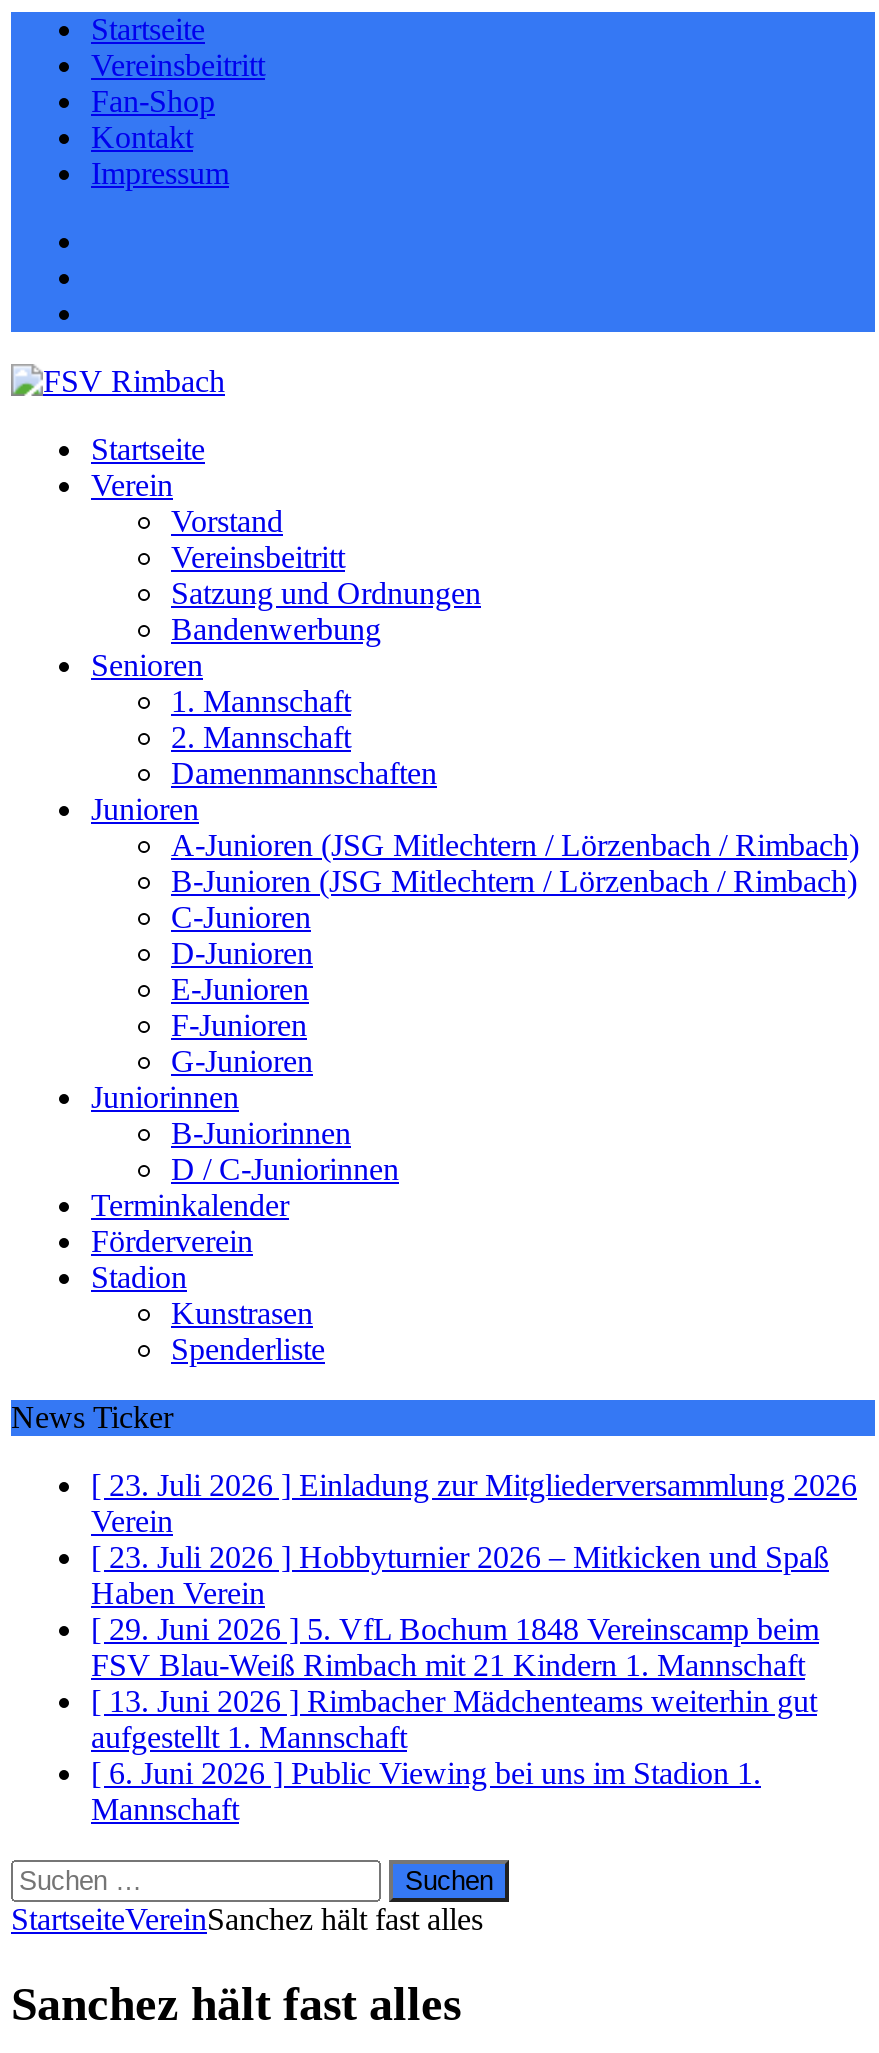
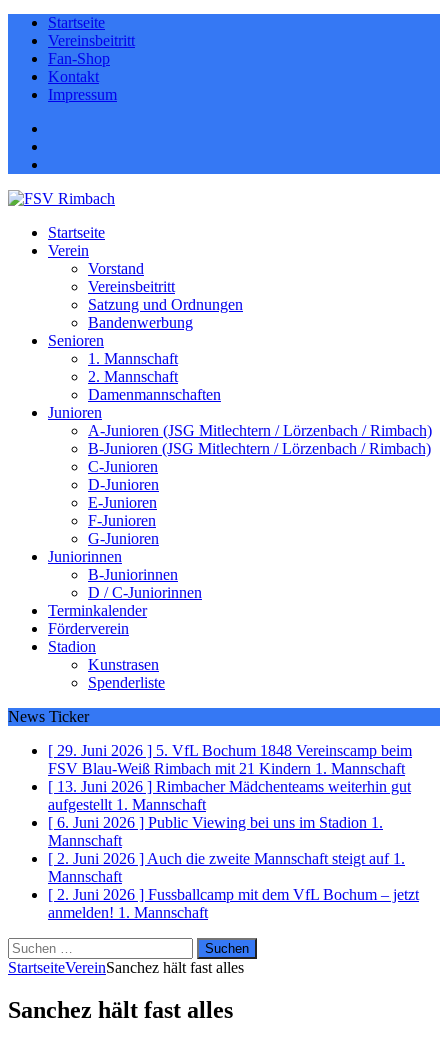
- [ 23. Juli 2026 ] Einladung zur Mitgliederversammlung 2026
- Verein
- [ 23. Juli 2026 ] Hobbyturnier 2026 – Mitkicken und Spaß
- Haben Verein

moved up: [ 29. Juni 2026 ] 5. VfL Bochum 1848 Vereinscamp beim | FSV Blau-Weiß Rimbach mit 21 Kindern 1. Mannschaft | [ 13. Juni 2026 ] Rimbacher Mädchenteams weiterhin gut | aufgestellt 1. Mannschaft | [ 6. Juni 2026 ] Public Viewing bei uns im Stadion 1. | Mannschaft

+ [ 2. Juni 2026 ] Auch die zweite Mannschaft steigt auf 1.
+ Mannschaft
+ [ 2. Juni 2026 ] Fussballcamp mit dem VfL Bochum – jetzt
+ anmelden! 1. Mannschaft
